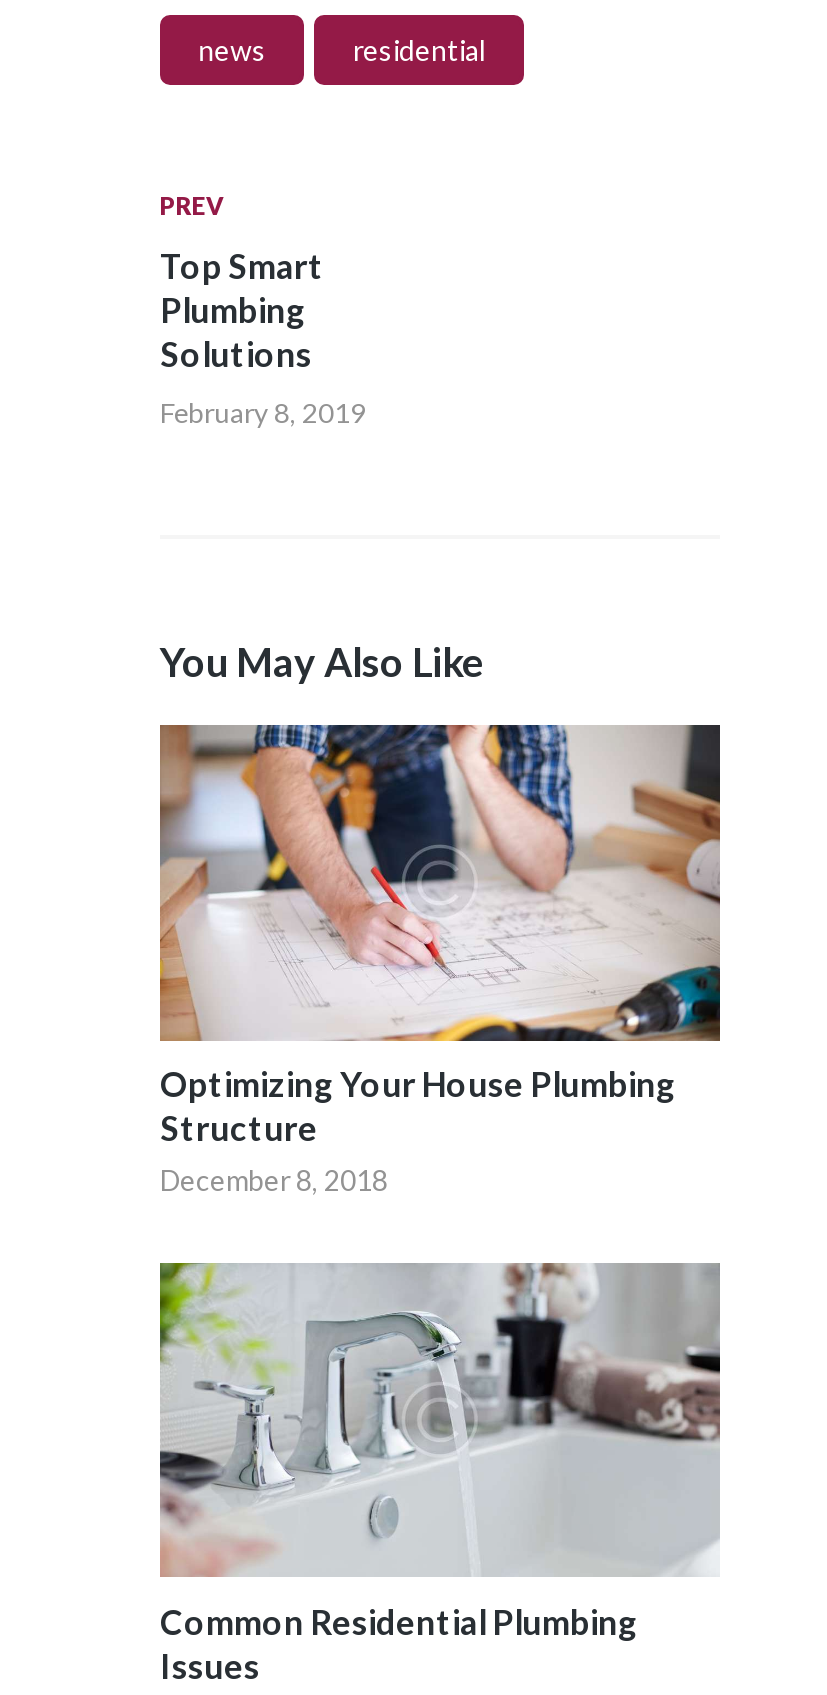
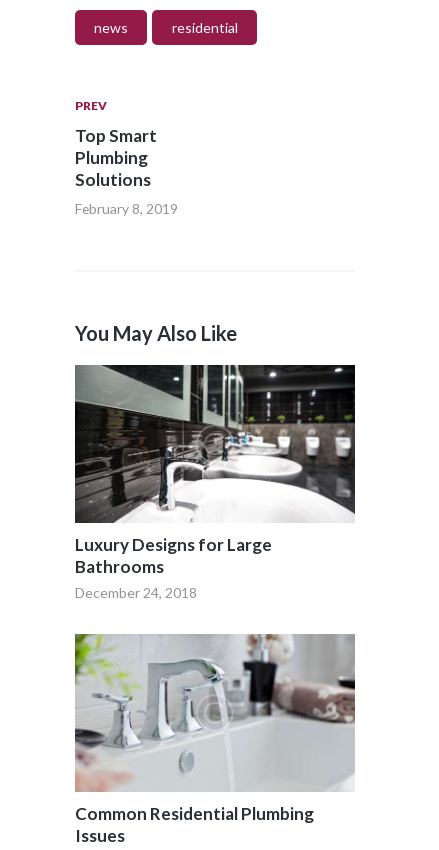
- [image]
- Optimizing Your House Plumbing
- Structure
- December 8, 2018
+ [image]
+ Luxury Designs for Large
+ Bathrooms
+ December 24, 2018
